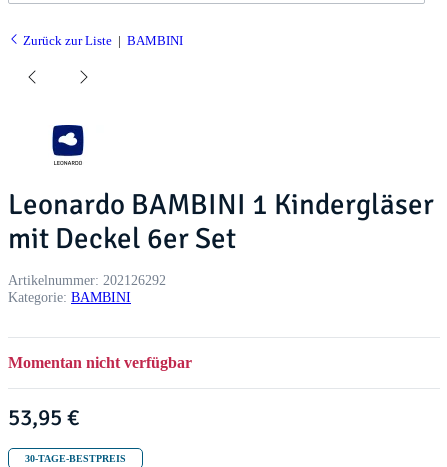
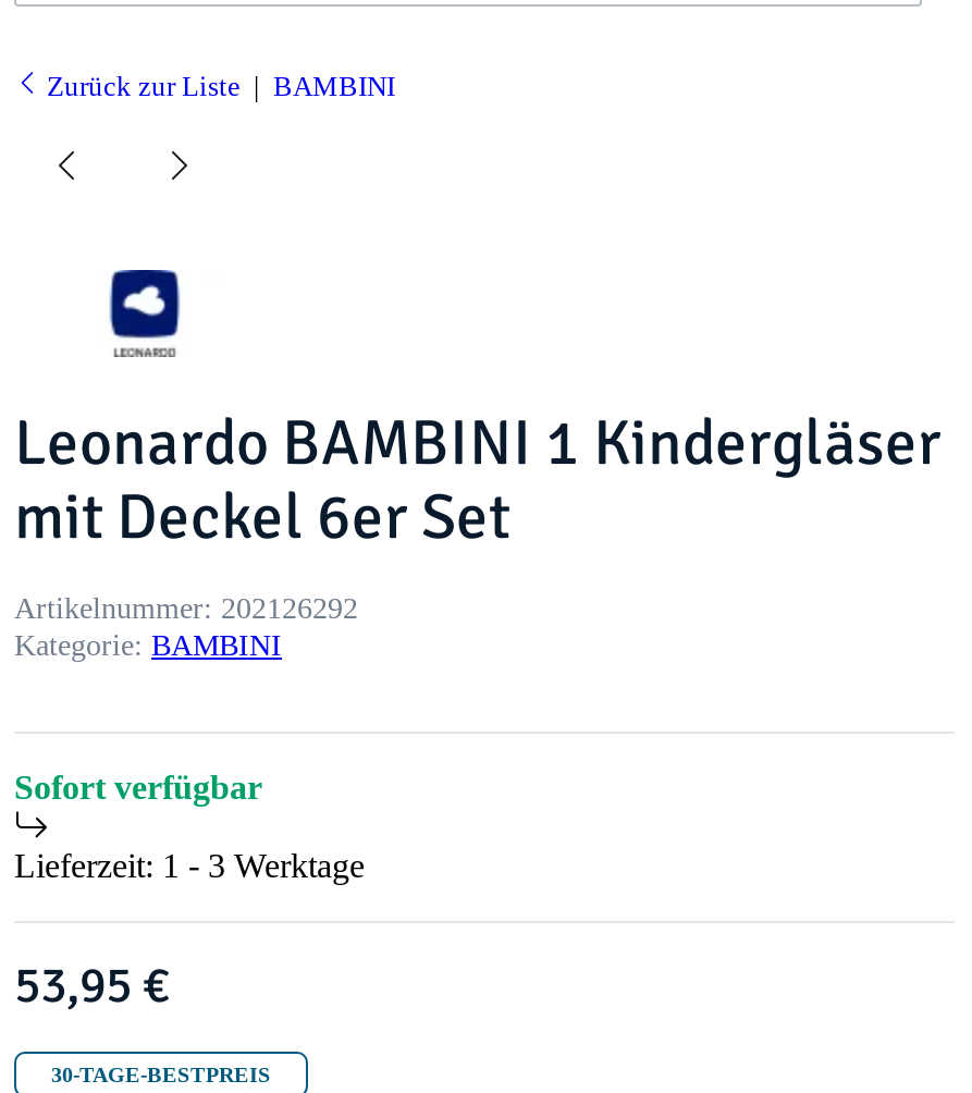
- Momentan nicht verfügbar
+ Sofort verfügbar
+ Lieferzeit: 1 - 3 Werktage
